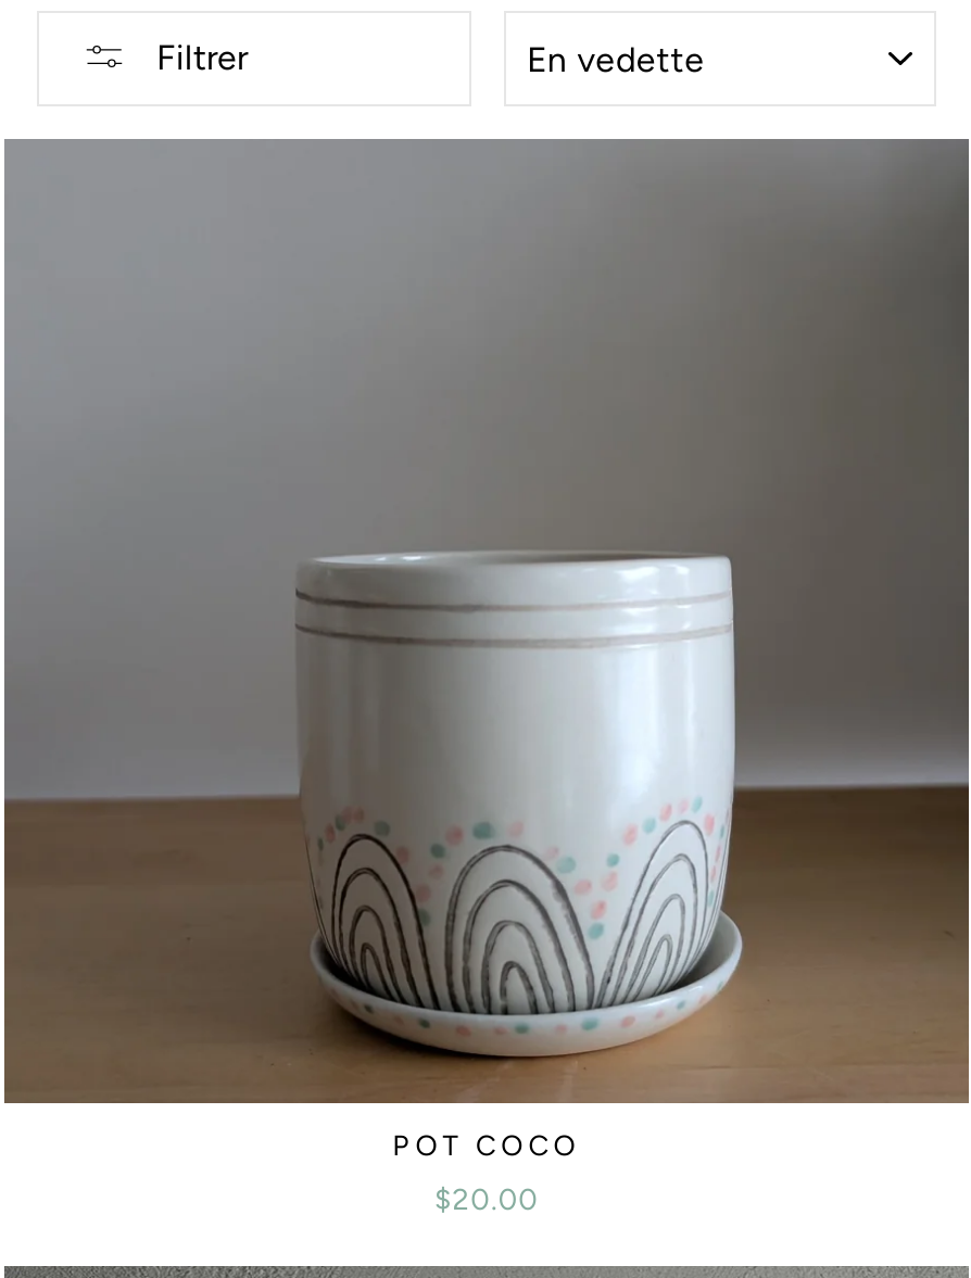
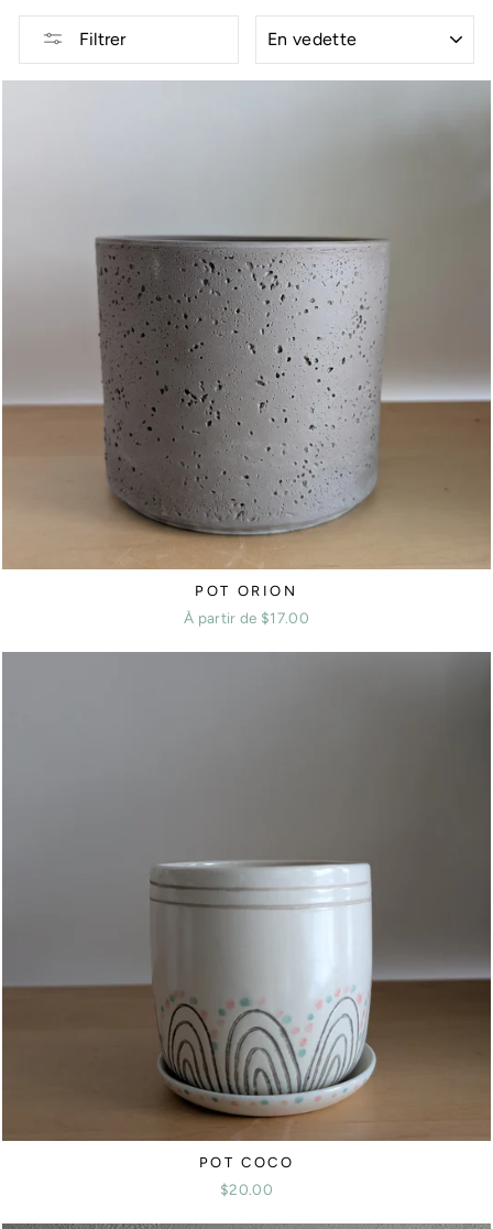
+ [image]
+ POT ORION
+ À partir de $17.00
